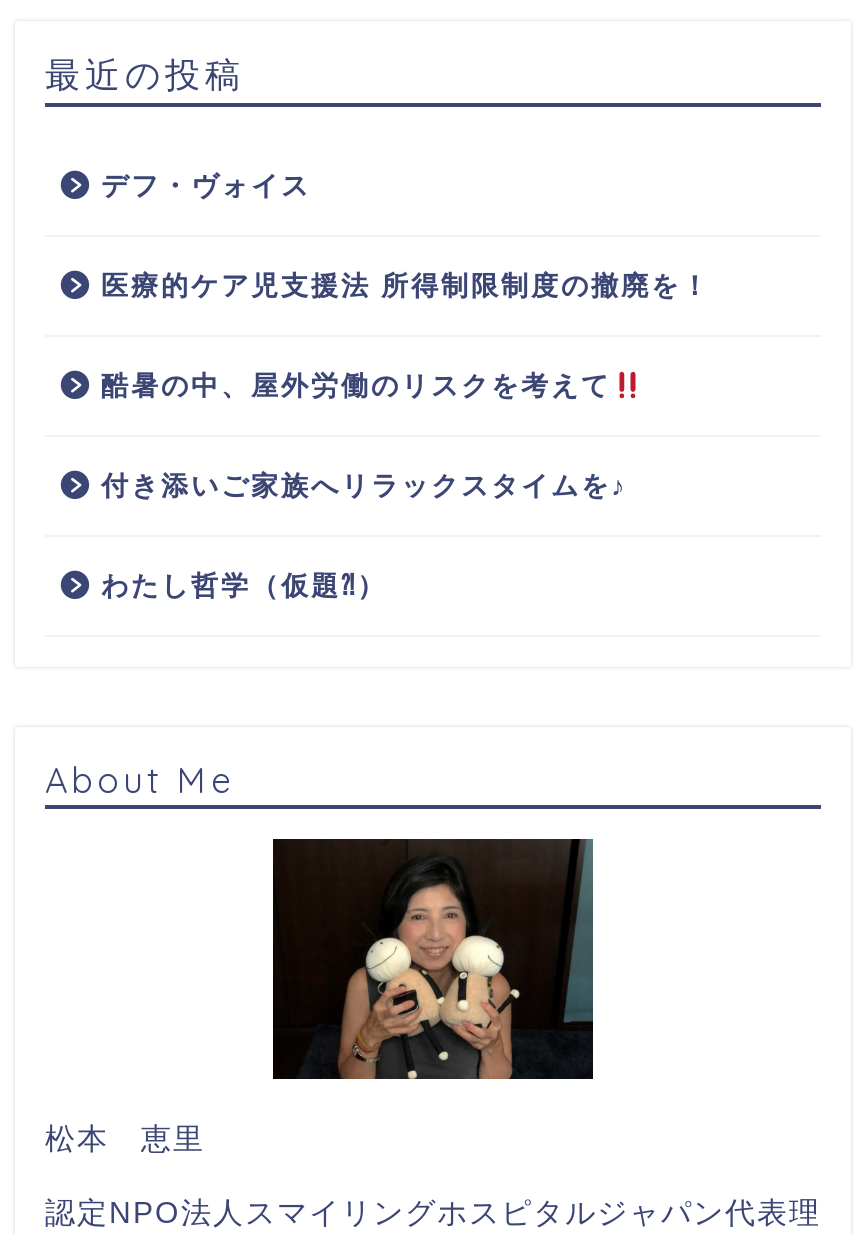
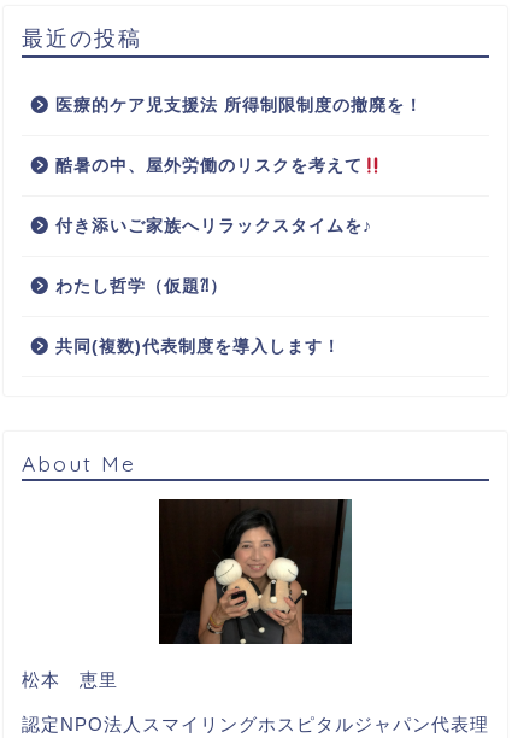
- デフ・ヴォイス

moved up: 医療的ケア児支援法 所得制限制度の撤廃を！ | 酷暑の中、屋外労働のリスクを考えて | わたし哲学（仮題⁈）

+ 共同(複数)代表制度を導入します！
